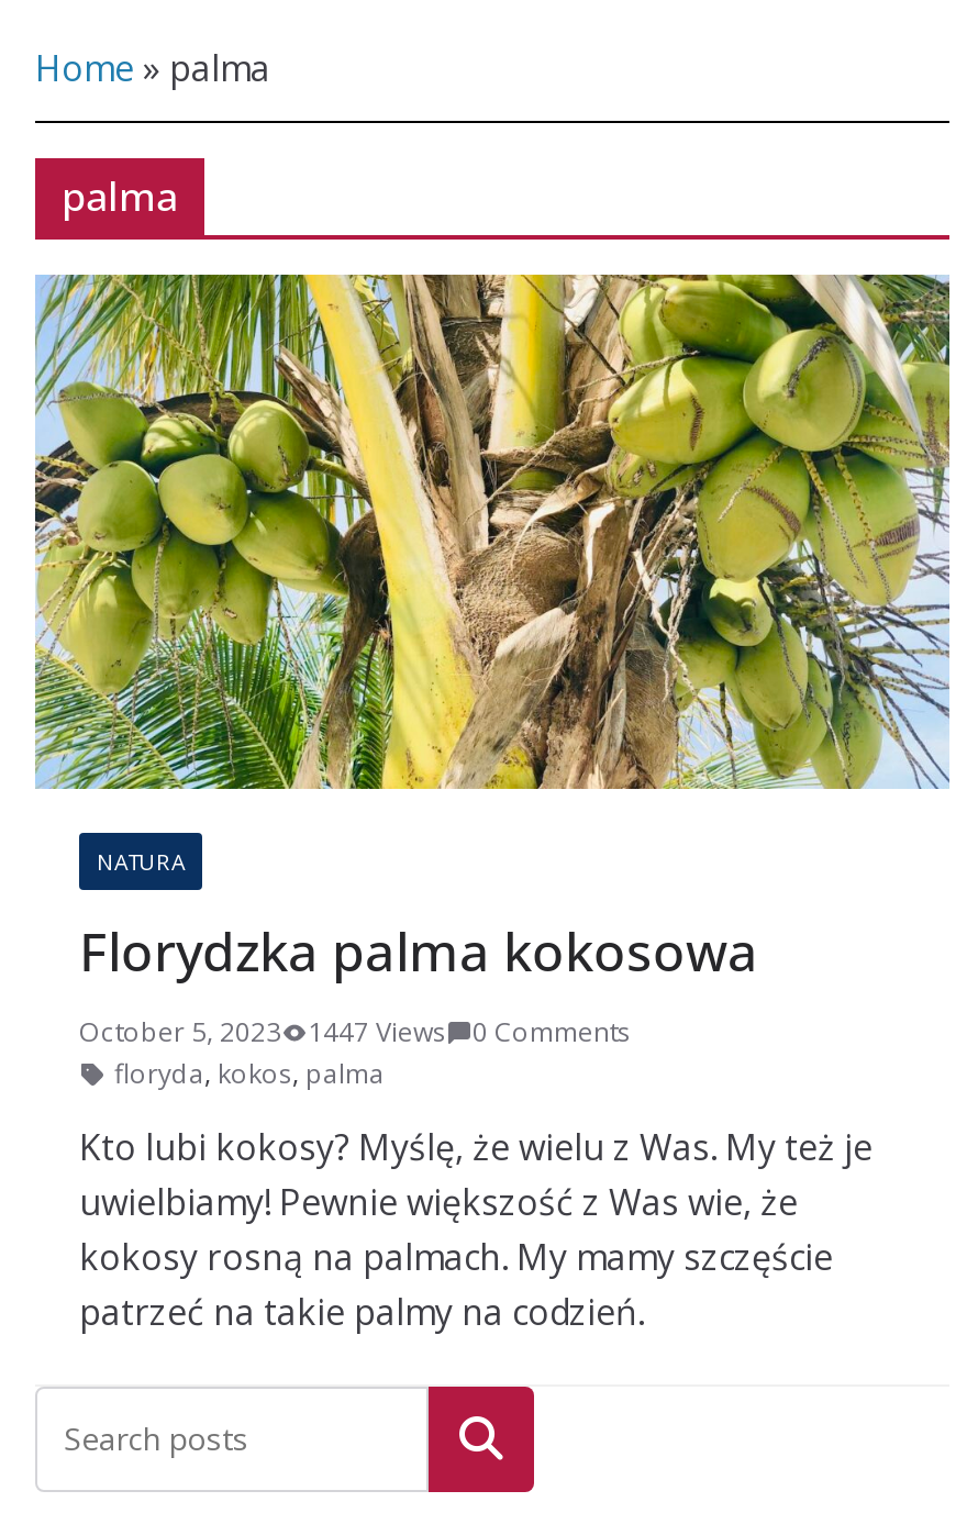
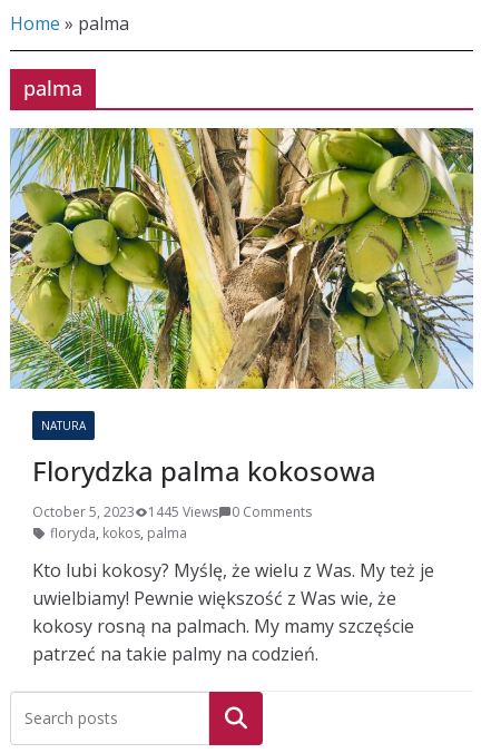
- October 5, 2023 1447 Views 0 Comments
+ October 5, 2023 1445 Views 0 Comments
